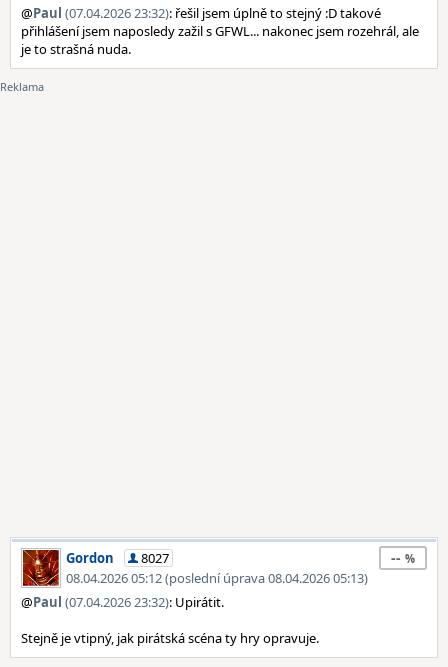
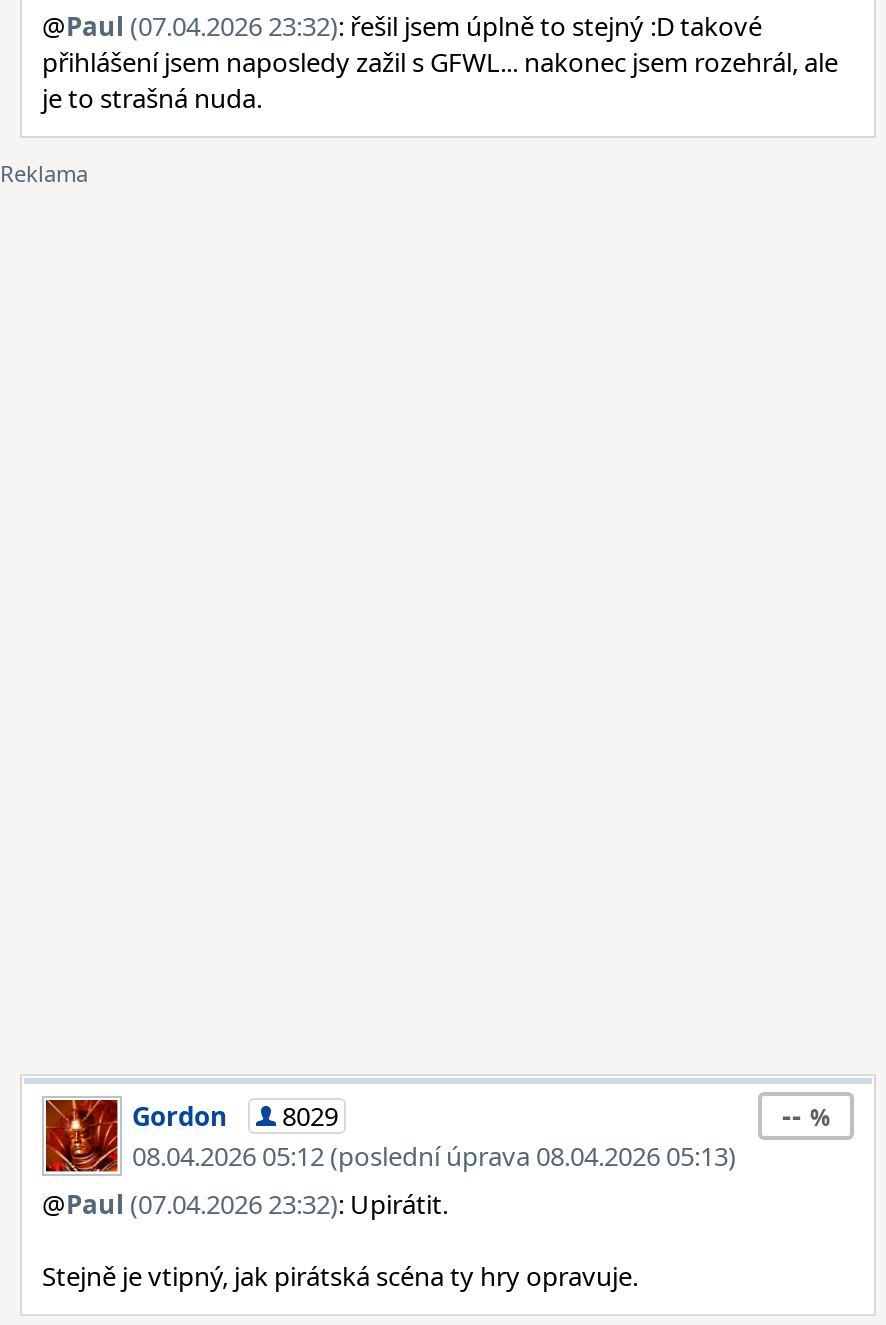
- Gordon 8027
+ Gordon 8029
